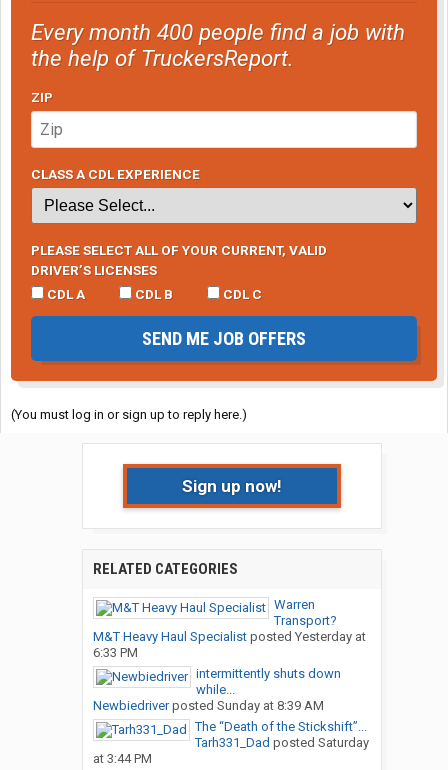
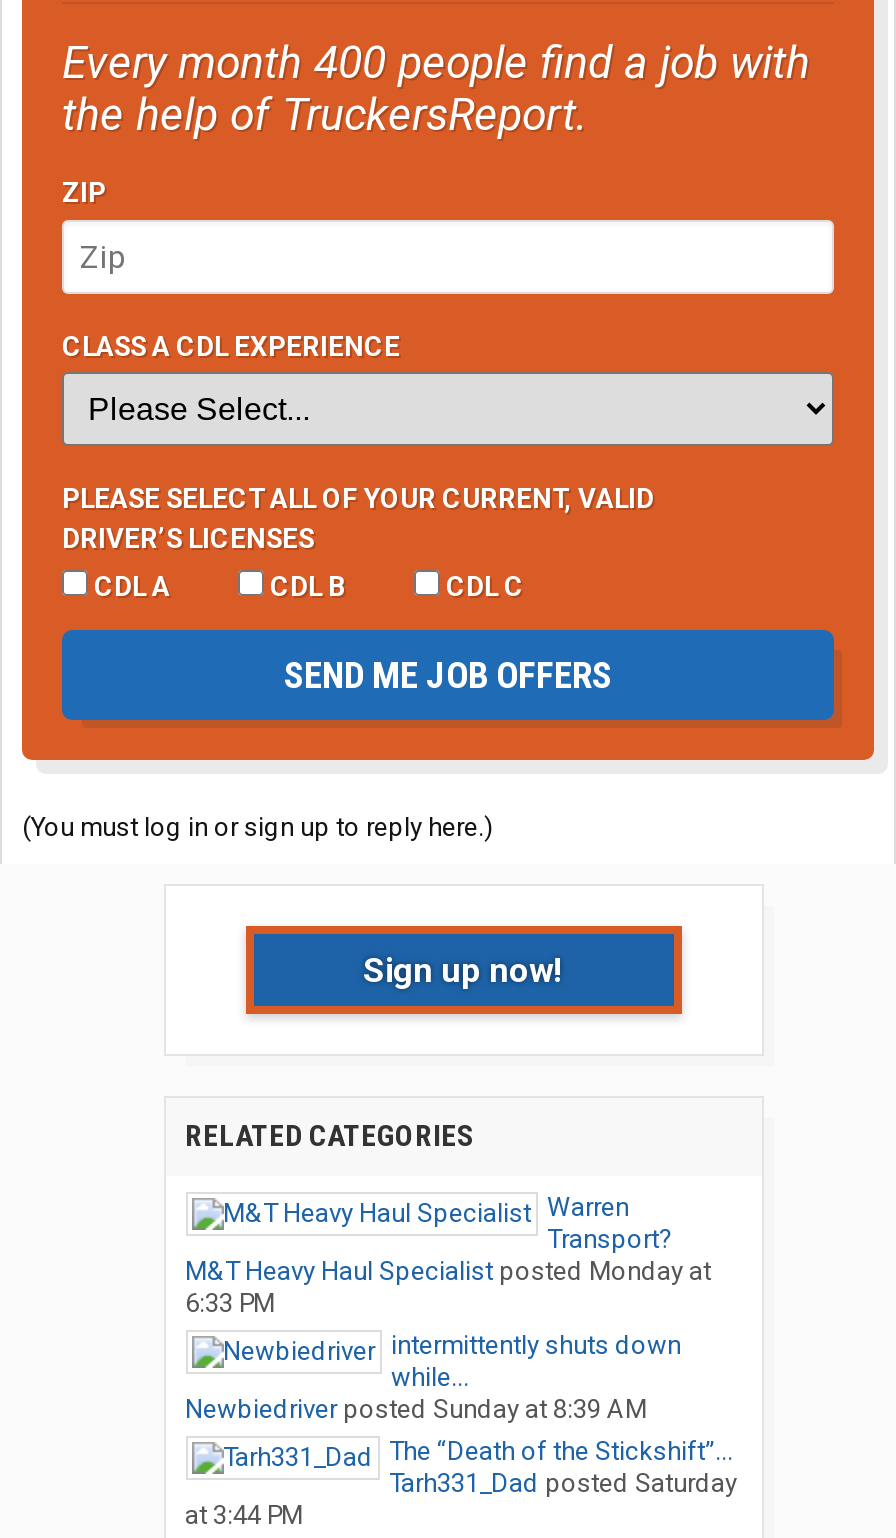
- M&T Heavy Haul Specialist posted Yesterday at
+ M&T Heavy Haul Specialist posted Monday at
